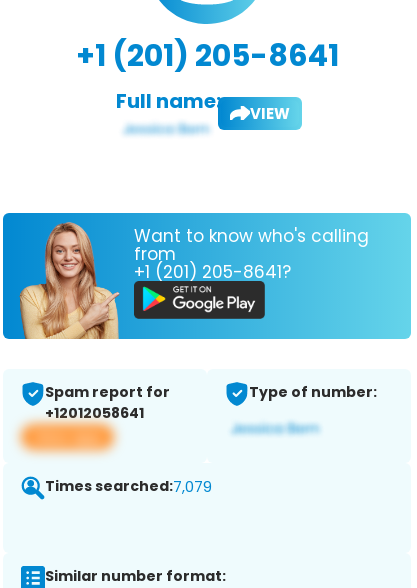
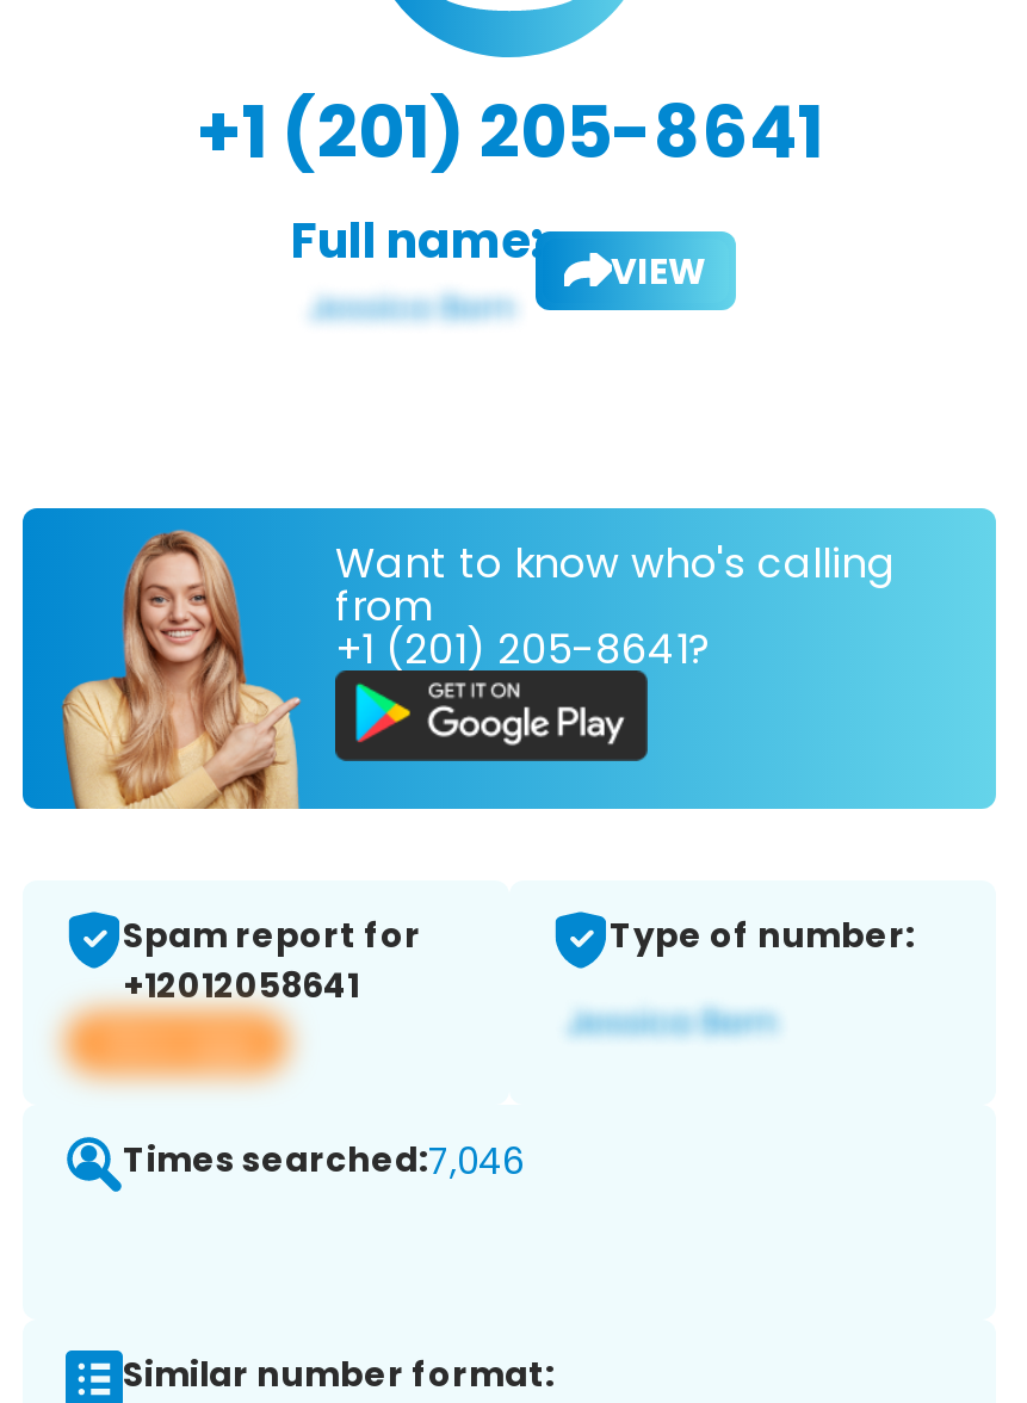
- Times searched:7,079
+ Times searched:7,046
